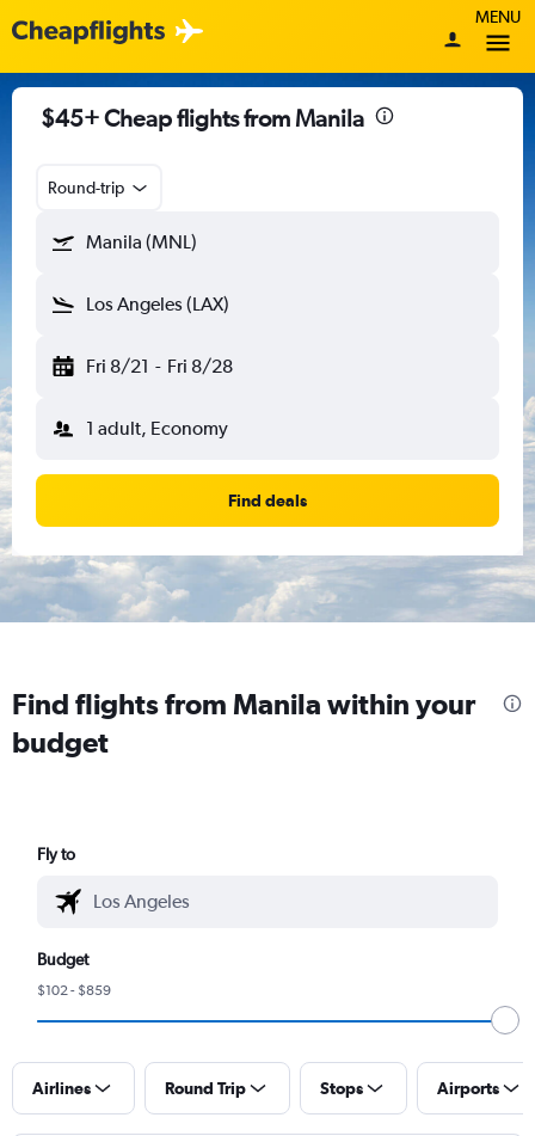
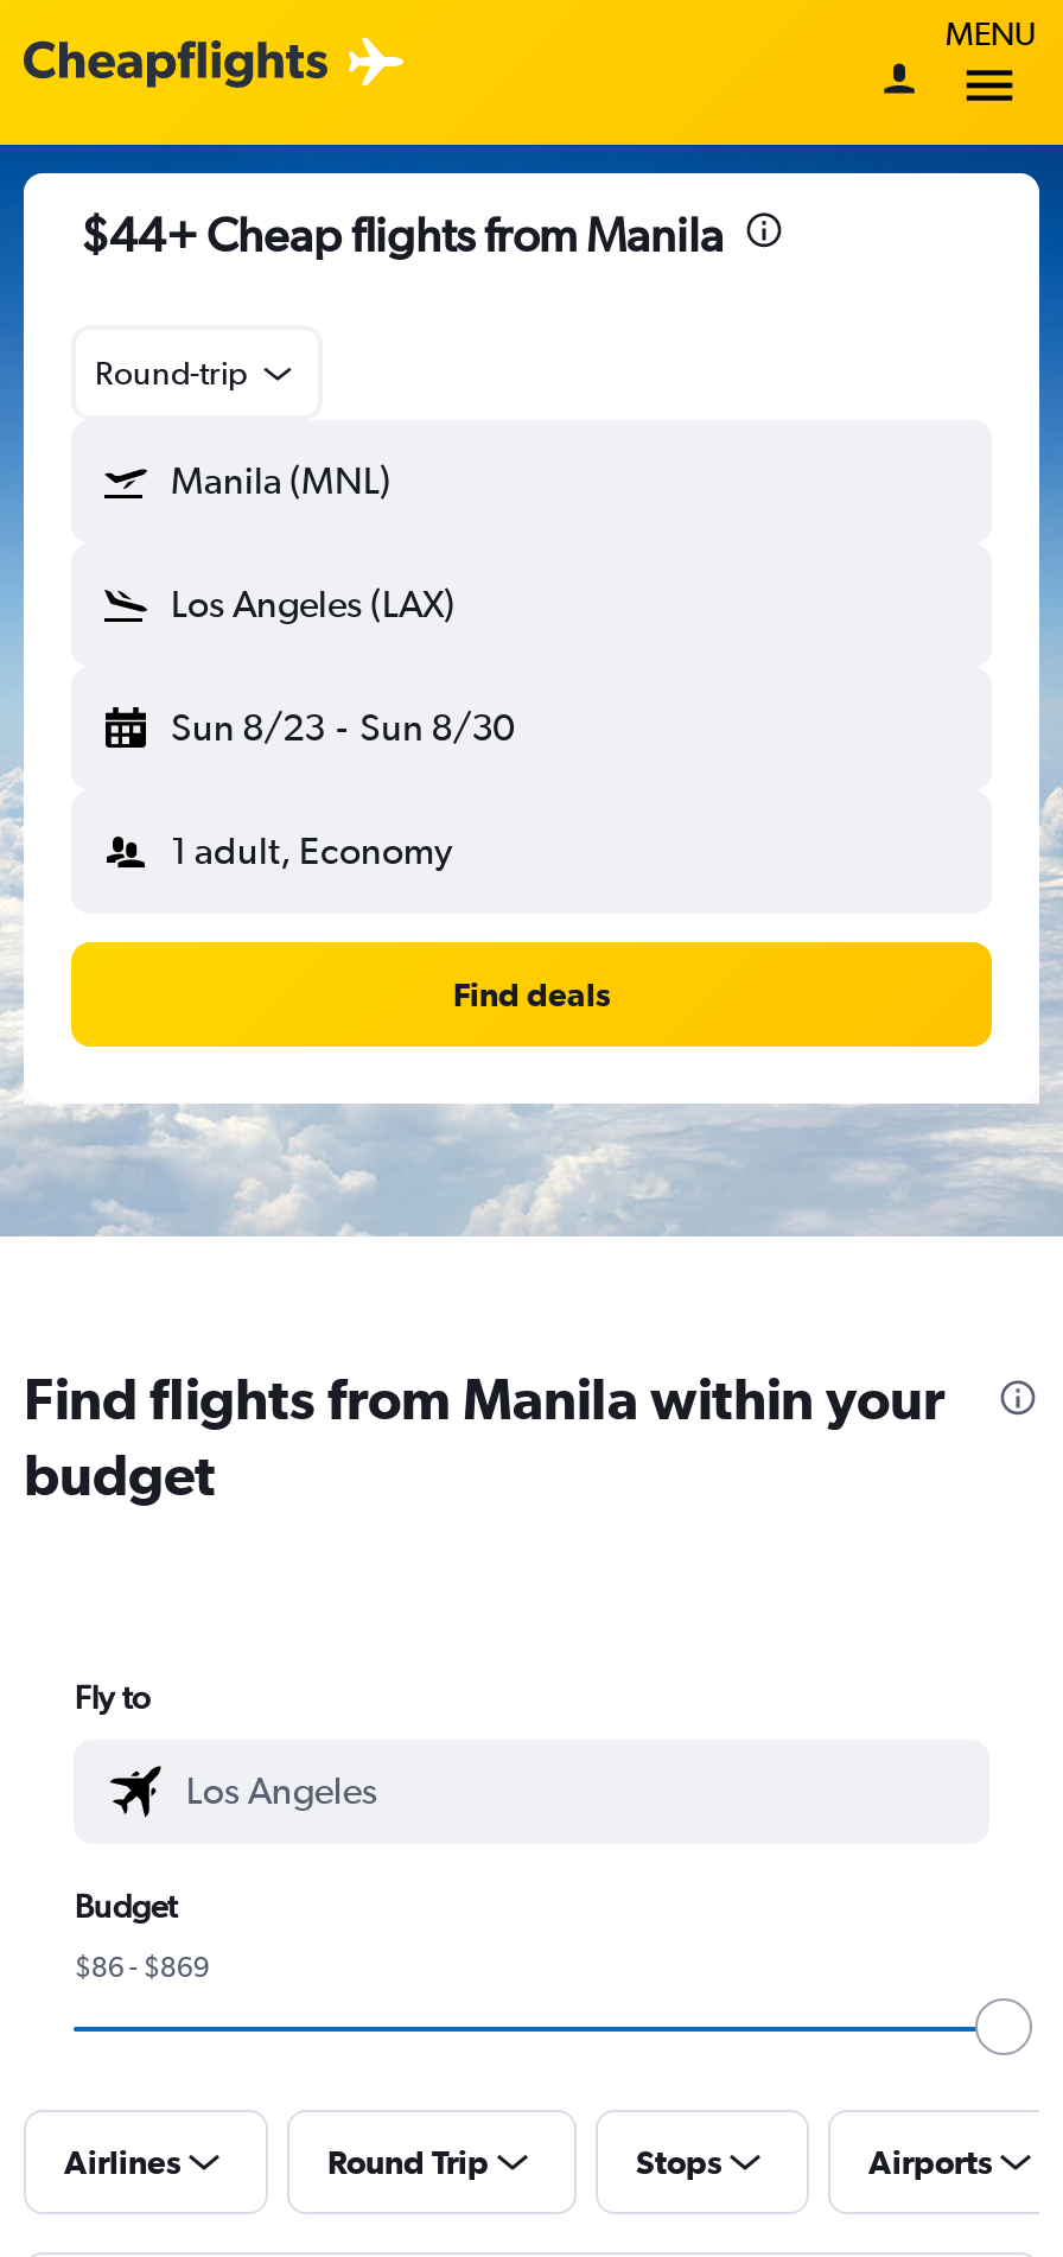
- $45+ Cheap flights from Manila
+ $44+ Cheap flights from Manila

- Fri 8/21 - Fri 8/28
+ Sun 8/23 - Sun 8/30

- $102 - $859
+ $86 - $869
